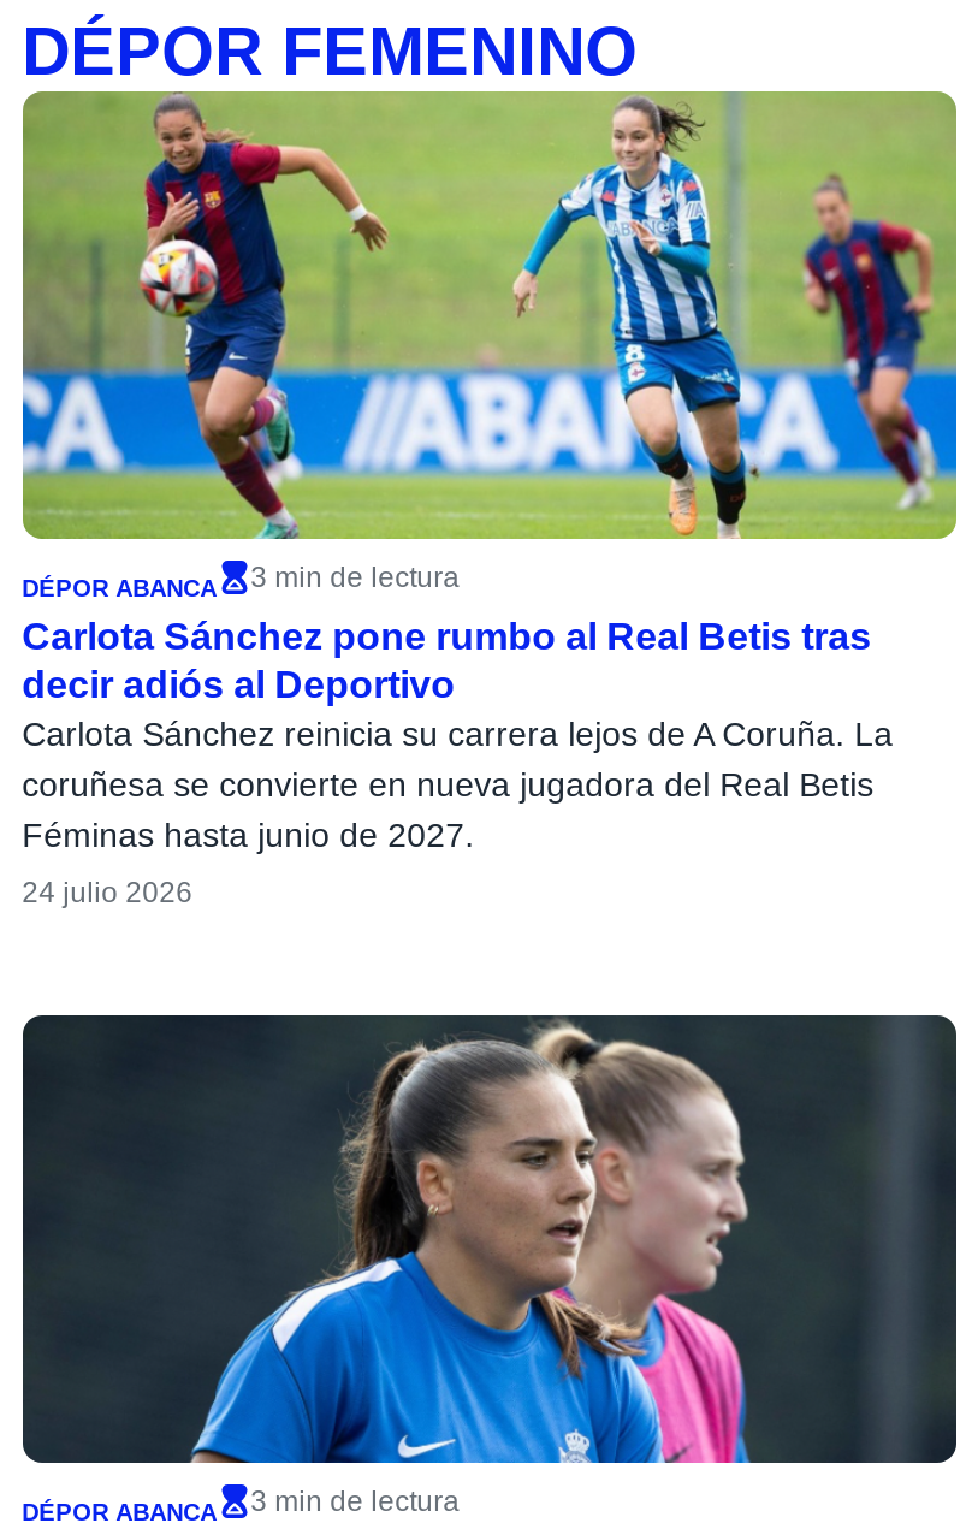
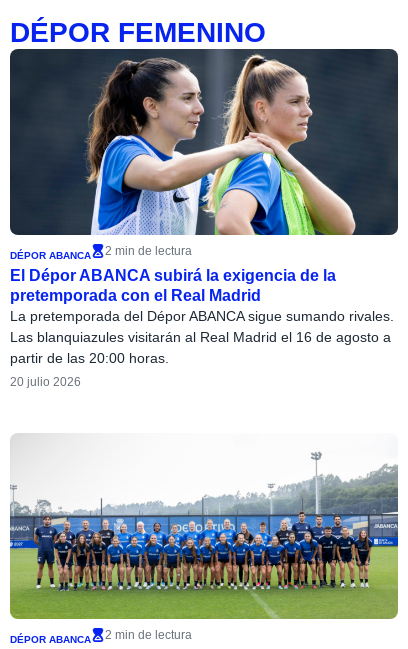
- [image]
- 3 min de lectura
+ [image]
+ 2 min de lectura

- Carlota Sánchez pone rumbo al Real Betis tras
- decir adiós al Deportivo
- Carlota Sánchez reinicia su carrera lejos de A Coruña. La
- coruñesa se convierte en nueva jugadora del Real Betis
- Féminas hasta junio de 2027.
+ El Dépor ABANCA subirá la exigencia de la
+ pretemporada con el Real Madrid
+ La pretemporada del Dépor ABANCA sigue sumando rivales.
+ Las blanquiazules visitarán al Real Madrid el 16 de agosto a
+ partir de las 20:00 horas.

- 24 julio 2026
+ 20 julio 2026

- [image]
- 3 min de lectura
+ [image]
+ 2 min de lectura
